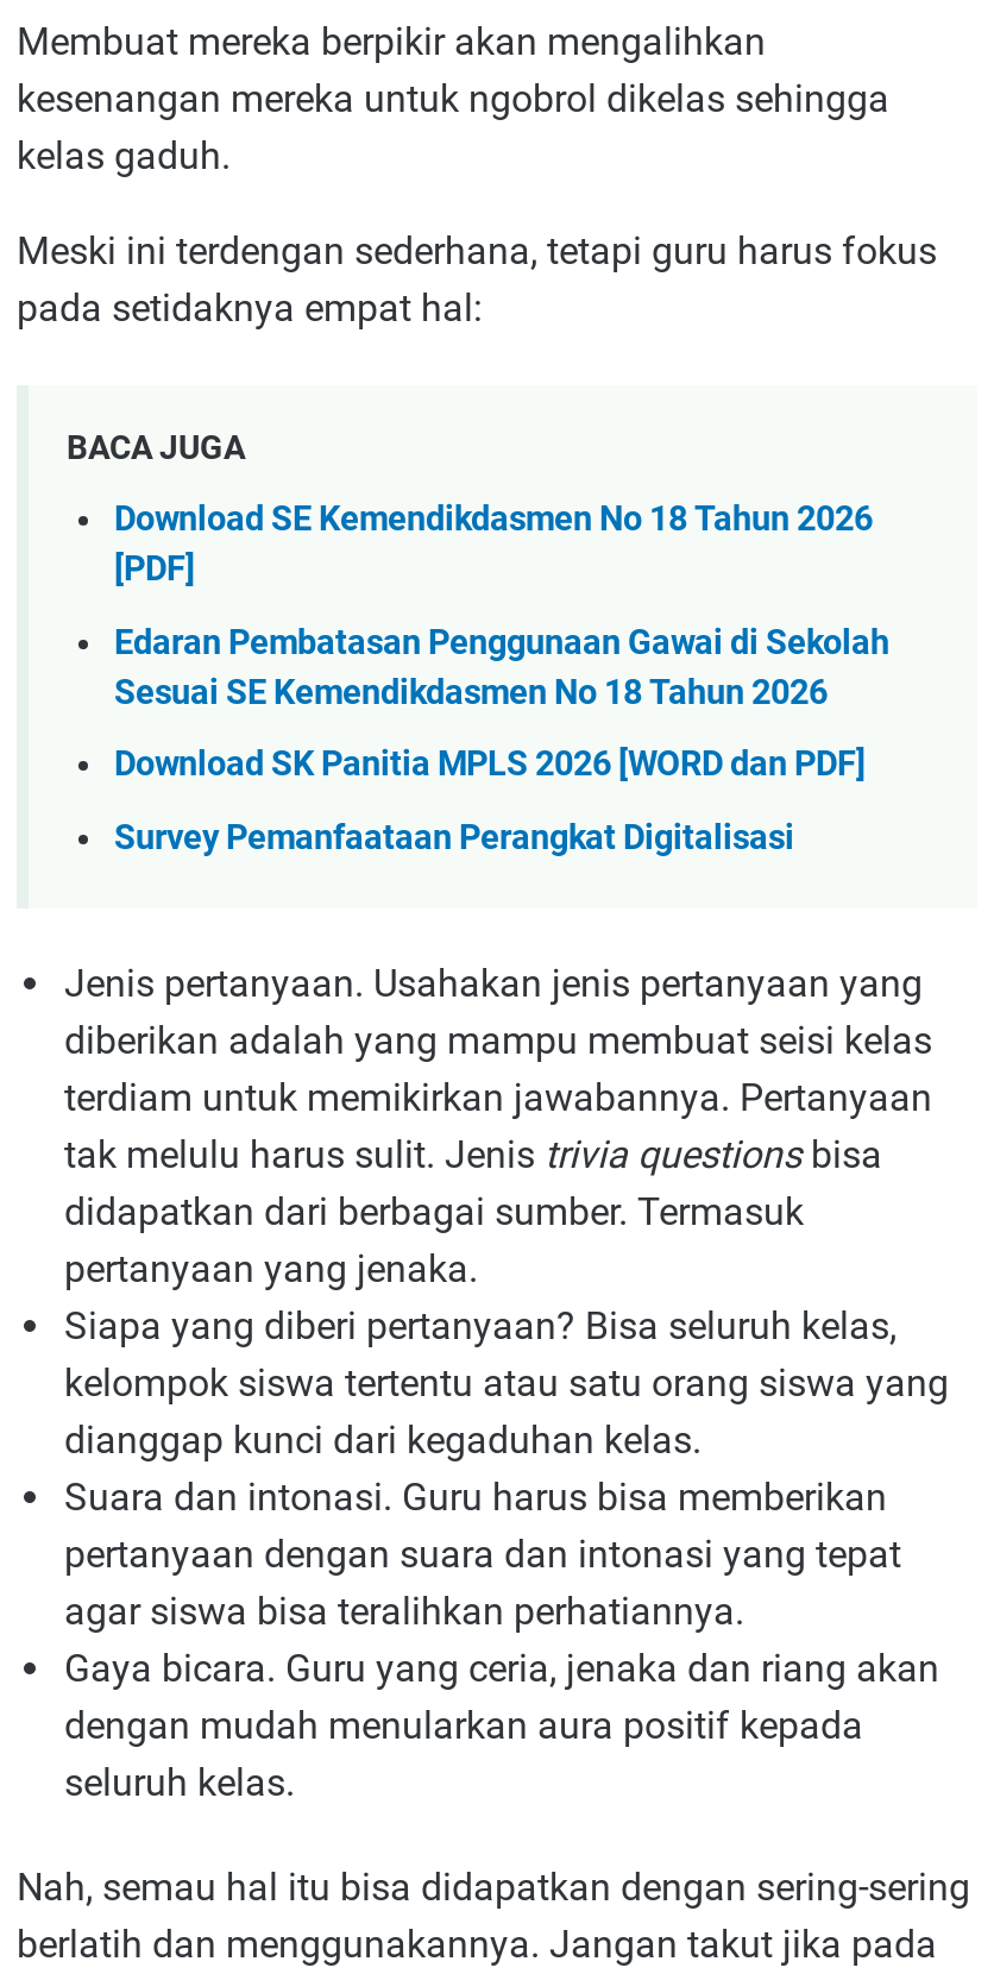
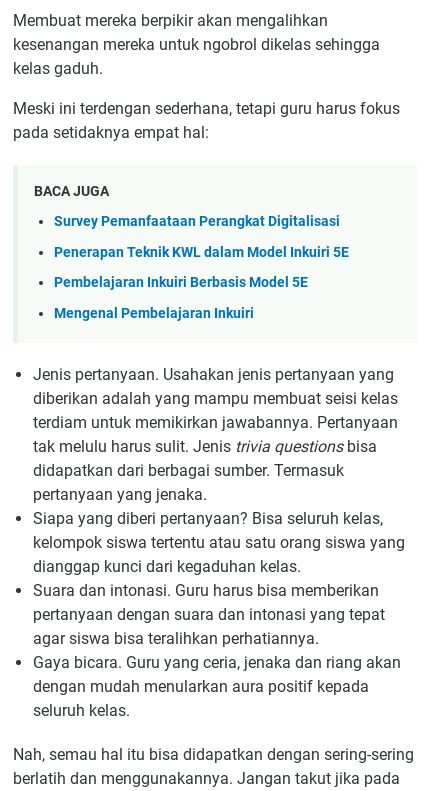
- Download SE Kemendikdasmen No 18 Tahun 2026
- [PDF]
- Edaran Pembatasan Penggunaan Gawai di Sekolah
- Sesuai SE Kemendikdasmen No 18 Tahun 2026
- Download SK Panitia MPLS 2026 [WORD dan PDF]

moved up: Survey Pemanfaataan Perangkat Digitalisasi

+ Penerapan Teknik KWL dalam Model Inkuiri 5E
+ Pembelajaran Inkuiri Berbasis Model 5E
+ Mengenal Pembelajaran Inkuiri
